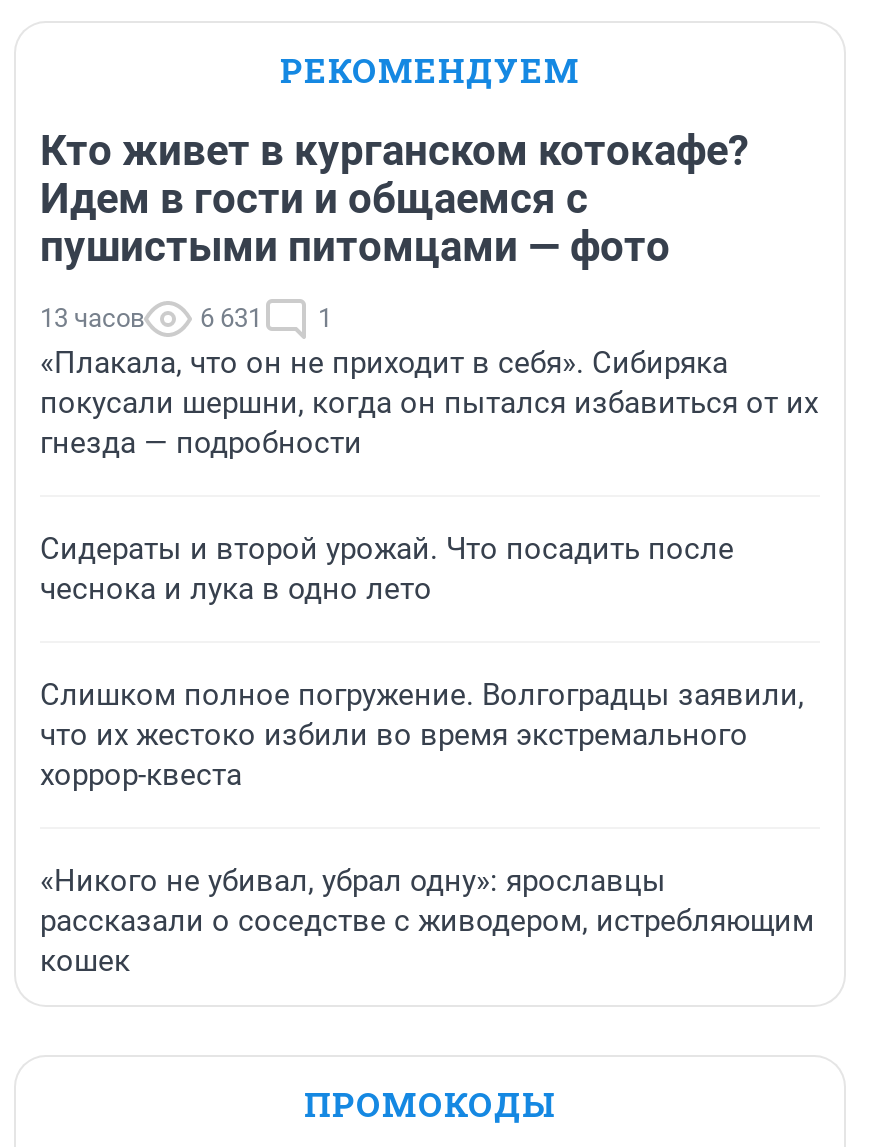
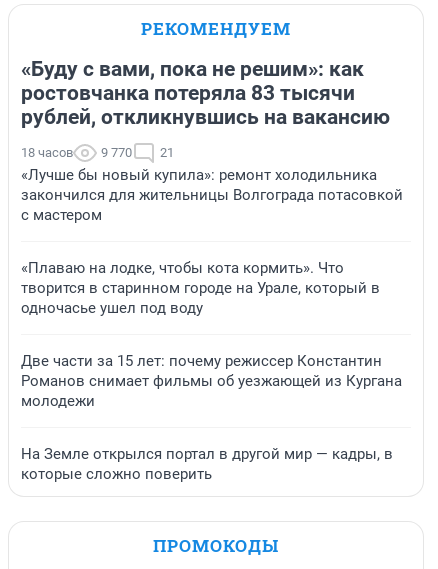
- Кто живет в курганском котокафе?
- Идем в гости и общаемся с
- пушистыми питомцами — фото
+ «Буду с вами, пока не решим»: как
+ ростовчанка потеряла 83 тысячи
+ рублей, откликнувшись на вакансию

- 13 часов
- 6 631
- 1
- «Плакала, что он не приходит в себя». Сибиряка
- покусали шершни, когда он пытался избавиться от их
- гнезда — подробности
+ 18 часов
+ 9 770
+ 21
+ «Лучше бы новый купила»: ремонт холодильника
+ закончился для жительницы Волгограда потасовкой
+ с мастером

- Сидераты и второй урожай. Что посадить после
- чеснока и лука в одно лето
+ «Плаваю на лодке, чтобы кота кормить». Что
+ творится в старинном городе на Урале, который в
+ одночасье ушел под воду

- Слишком полное погружение. Волгоградцы заявили,
- что их жестоко избили во время экстремального
- хоррор-квеста
+ Две части за 15 лет: почему режиссер Константин
+ Романов снимает фильмы об уезжающей из Кургана
+ молодежи

- «Никого не убивал, убрал одну»: ярославцы
- рассказали о соседстве с живодером, истребляющим
- кошек
+ На Земле открылся портал в другой мир — кадры, в
+ которые сложно поверить
